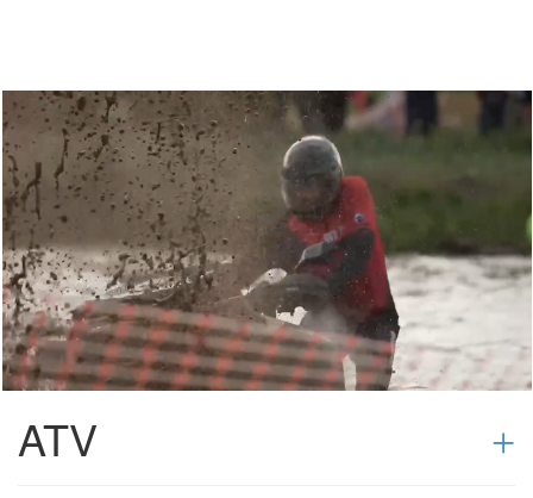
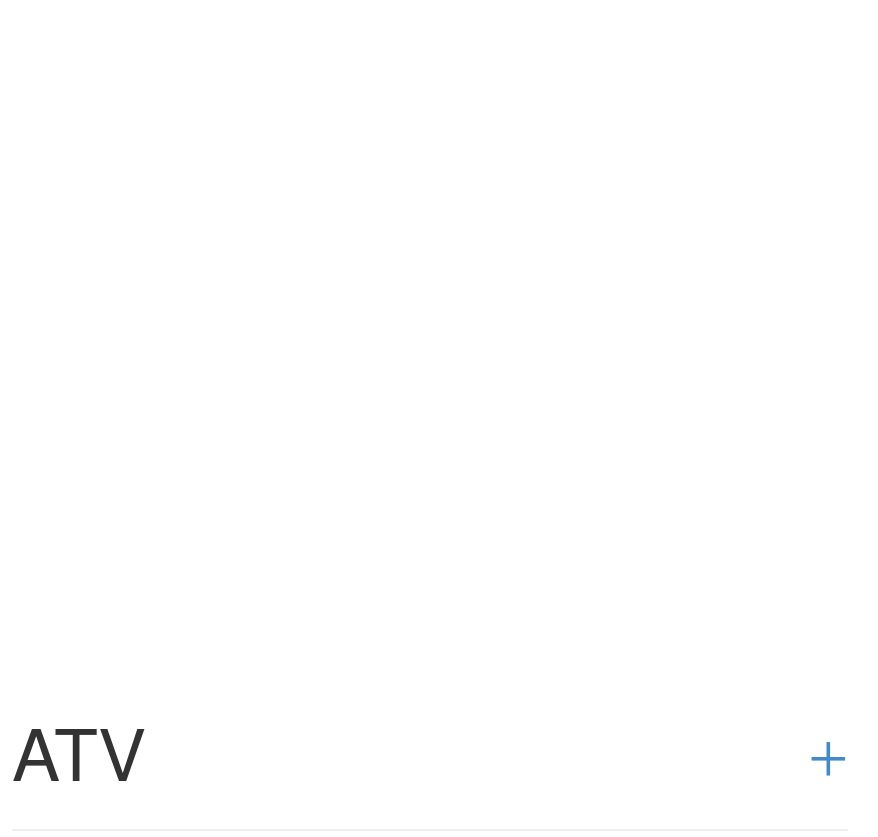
- [image]
